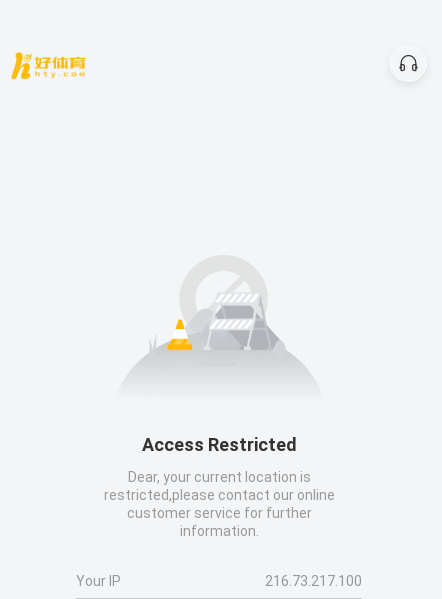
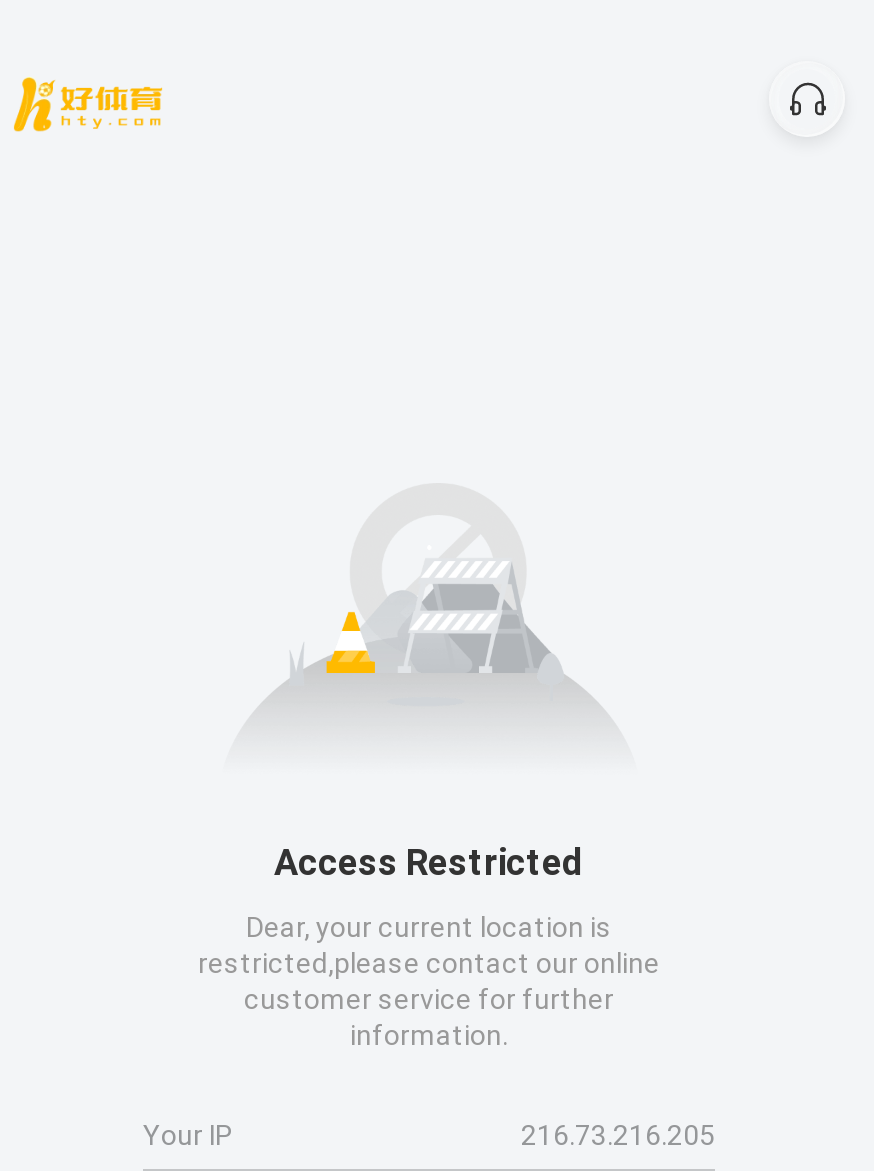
- 216.73.217.100
+ 216.73.216.205
